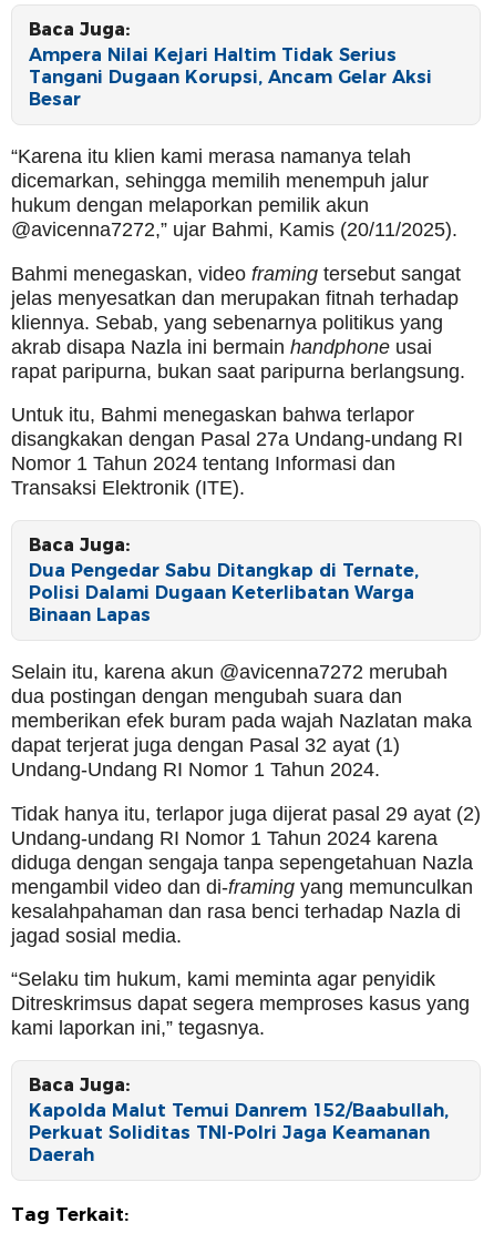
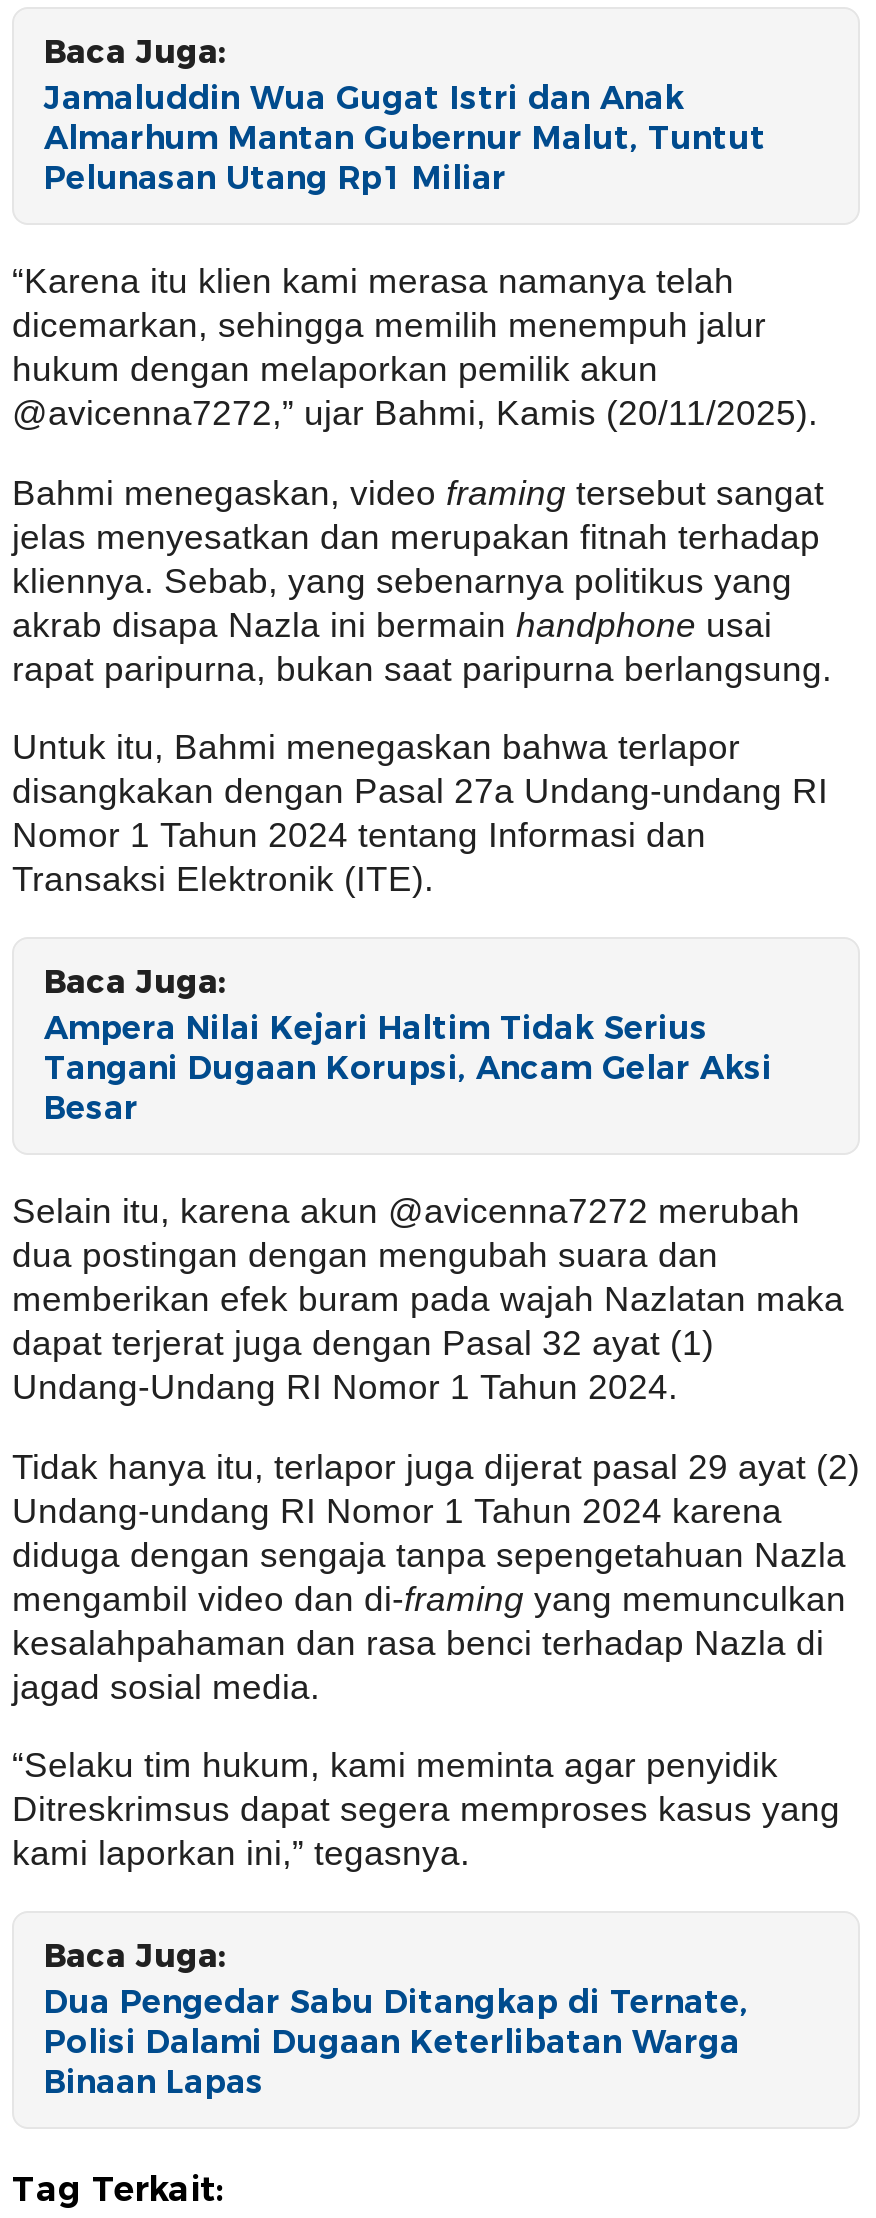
moved down: Ampera Nilai Kejari Haltim Tidak Serius | Tangani Dugaan Korupsi, Ancam Gelar Aksi | Besar

+ Jamaluddin Wua Gugat Istri dan Anak
+ Almarhum Mantan Gubernur Malut, Tuntut
+ Pelunasan Utang Rp1 Miliar

moved down: Dua Pengedar Sabu Ditangkap di Ternate, | Polisi Dalami Dugaan Keterlibatan Warga | Binaan Lapas

- Kapolda Malut Temui Danrem 152/Baabullah,
- Perkuat Soliditas TNI-Polri Jaga Keamanan
- Daerah
